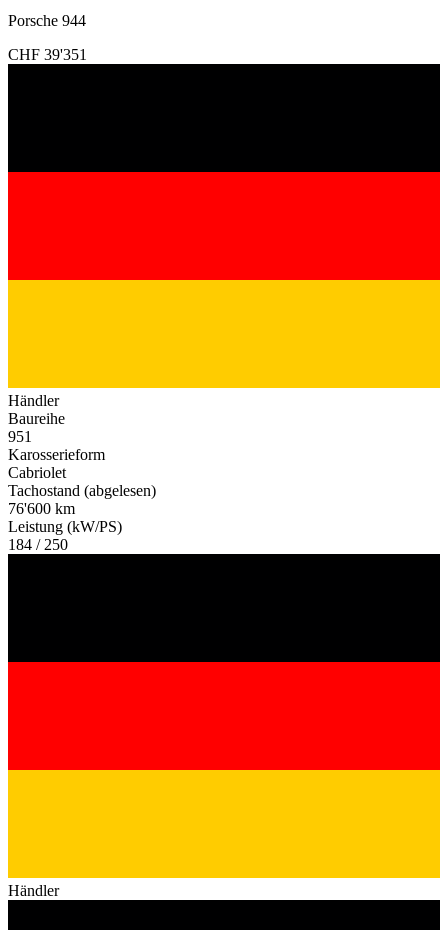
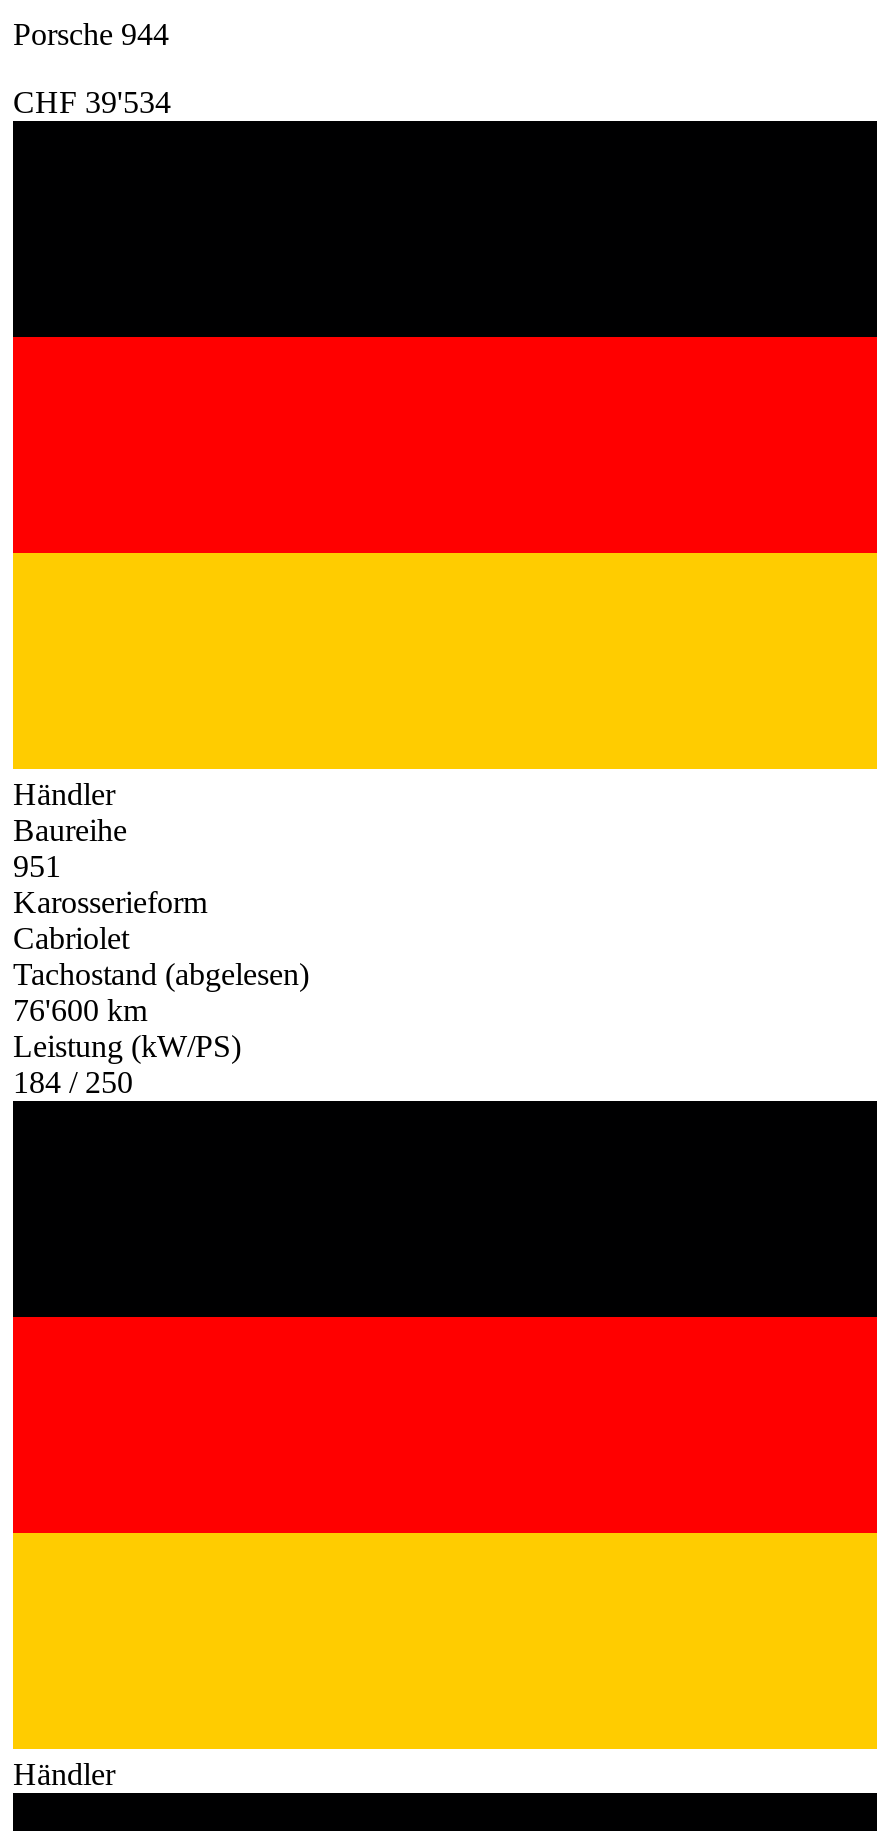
- CHF 39'351
+ CHF 39'534
